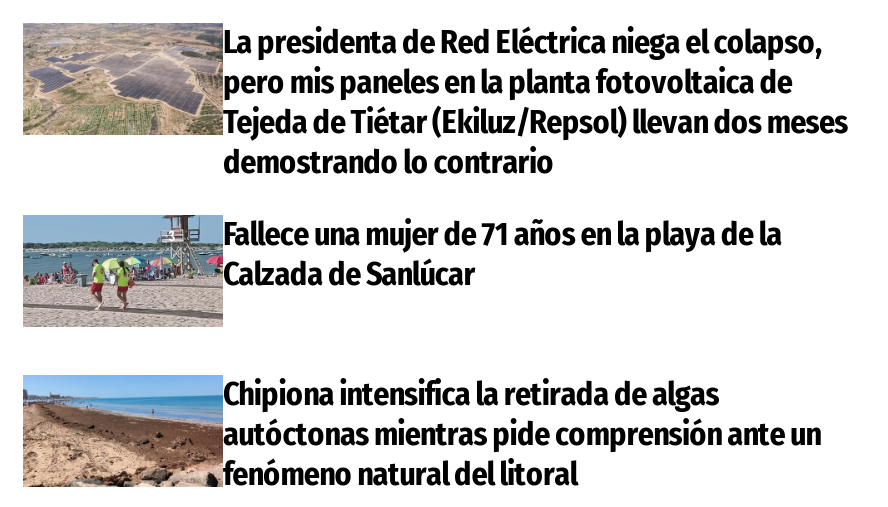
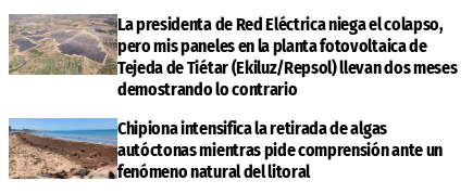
- Fallece una mujer de 71 años en la playa de la
- Calzada de Sanlúcar
